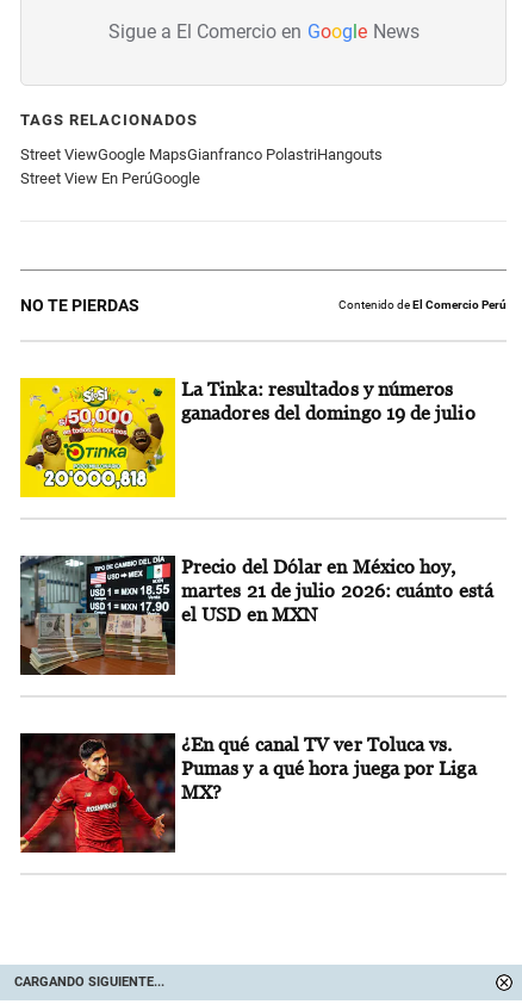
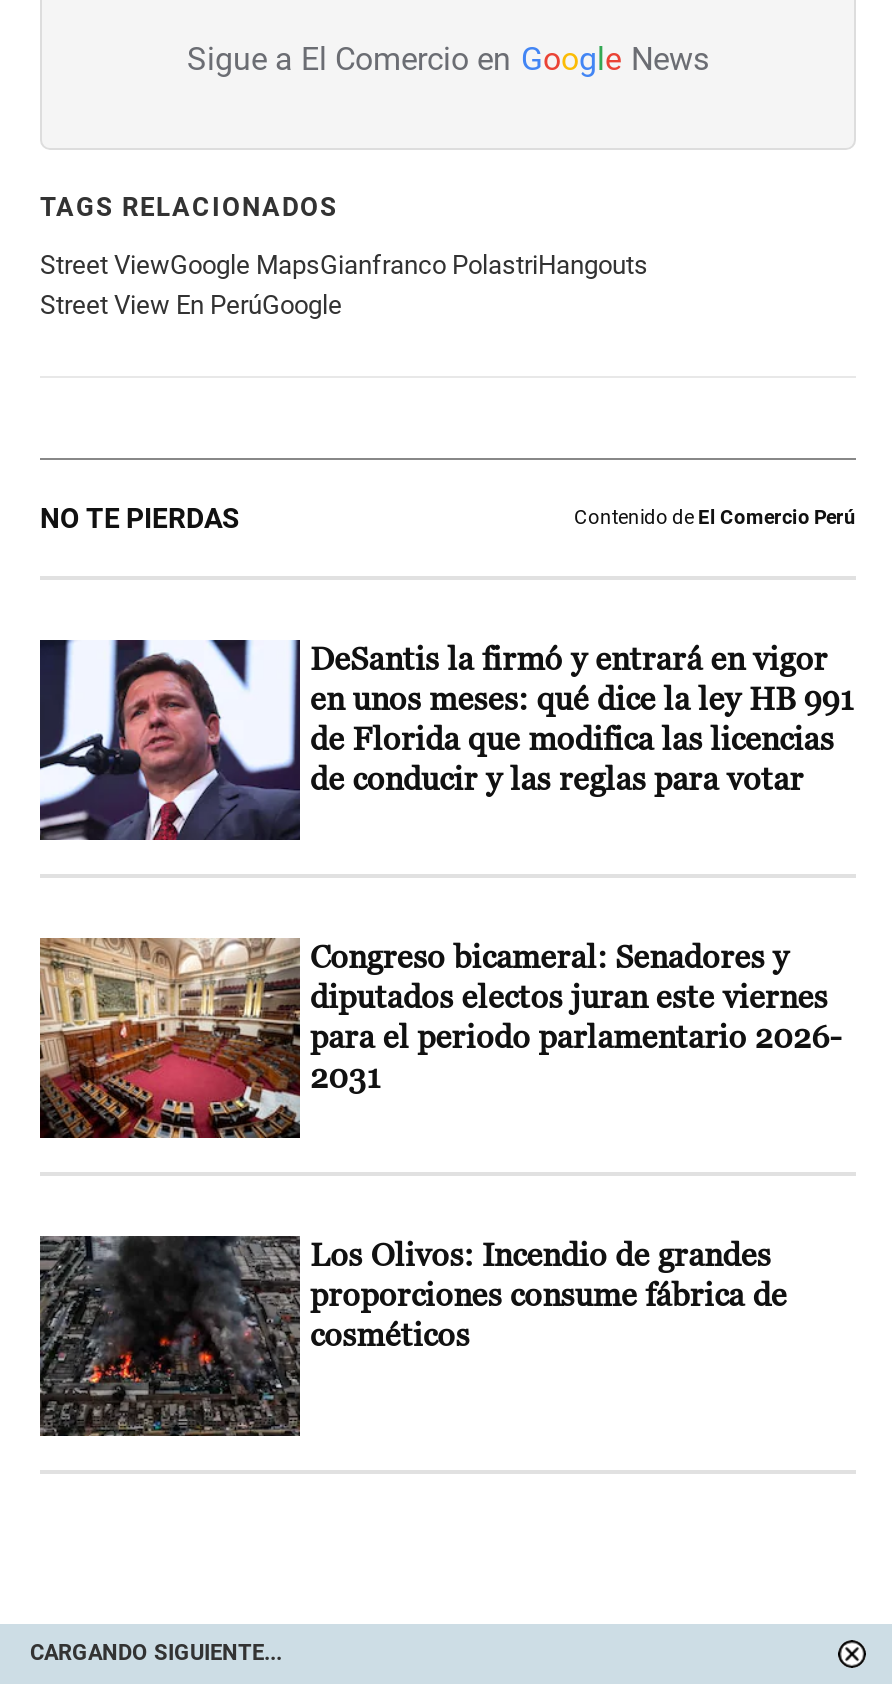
- [image]
- La Tinka: resultados y números
- ganadores del domingo 19 de julio
+ [image]
+ DeSantis la firmó y entrará en vigor
+ en unos meses: qué dice la ley HB 991
+ de Florida que modifica las licencias
+ de conducir y las reglas para votar

- [image]
- Precio del Dólar en México hoy,
- martes 21 de julio 2026: cuánto está
- el USD en MXN
+ [image]
+ Congreso bicameral: Senadores y
+ diputados electos juran este viernes
+ para el periodo parlamentario 2026-
+ 2031

- [image]
- ¿En qué canal TV ver Toluca vs.
- Pumas y a qué hora juega por Liga
- MX?
+ [image]
+ Los Olivos: Incendio de grandes
+ proporciones consume fábrica de
+ cosméticos
